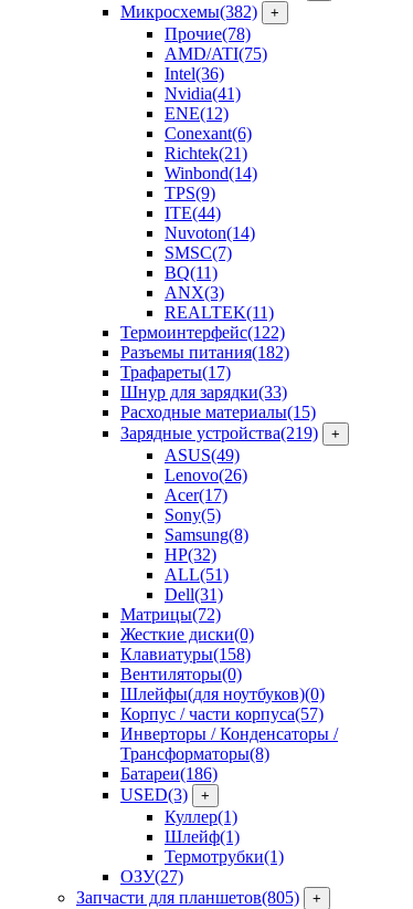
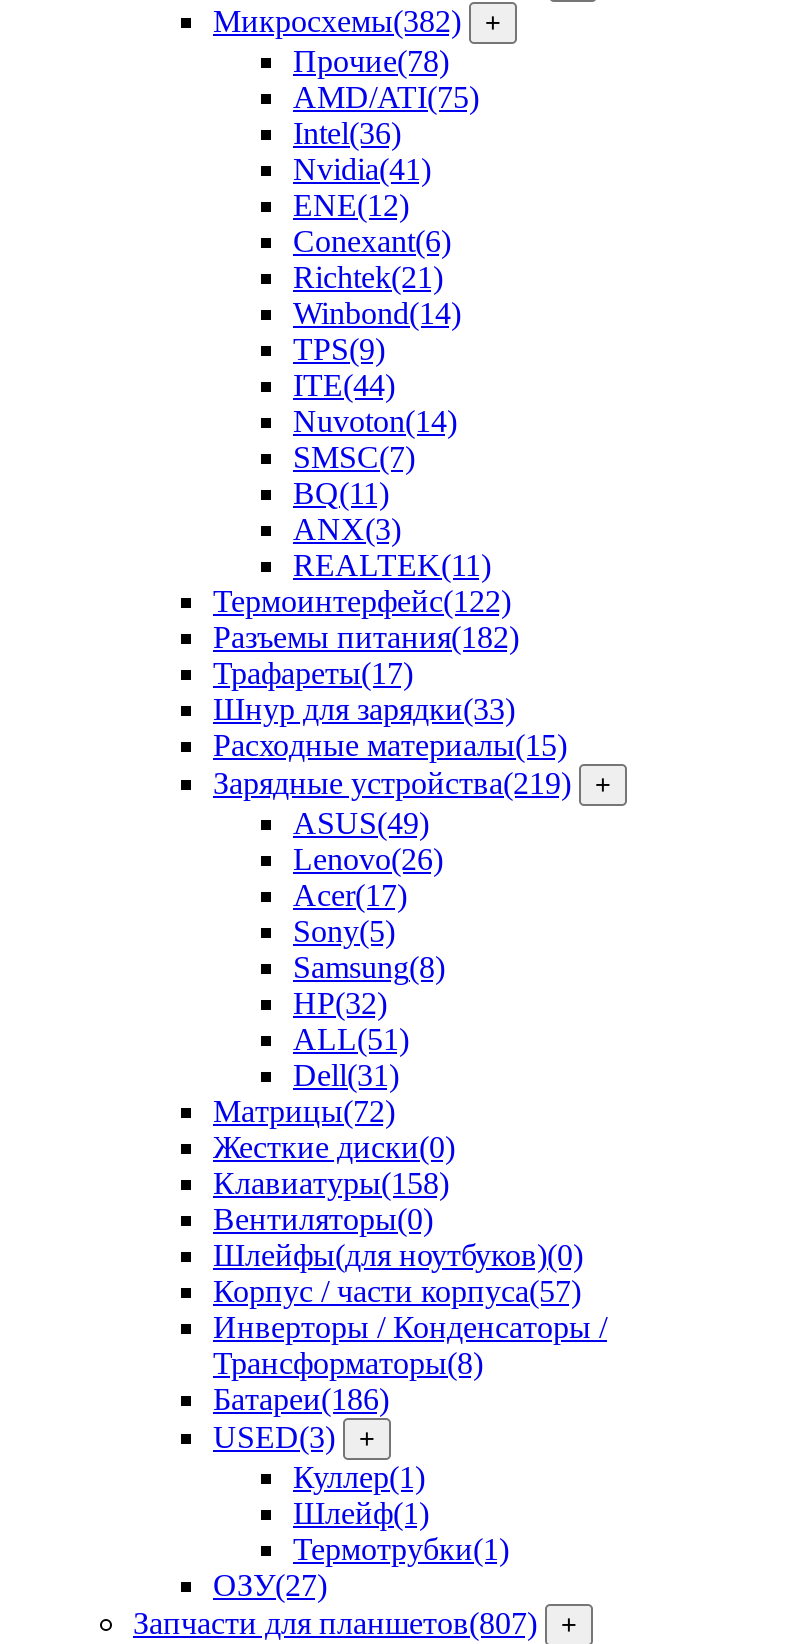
- Запчасти для планшетов(805)
+ Запчасти для планшетов(807)
